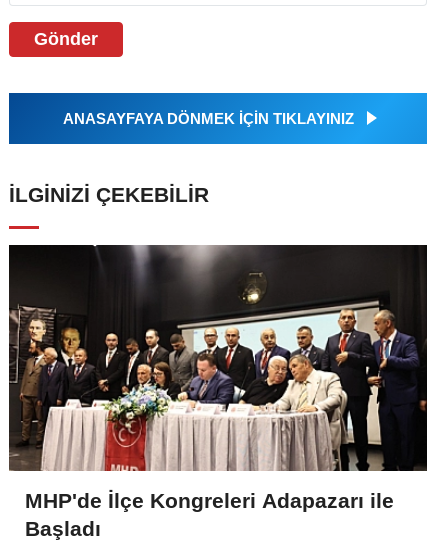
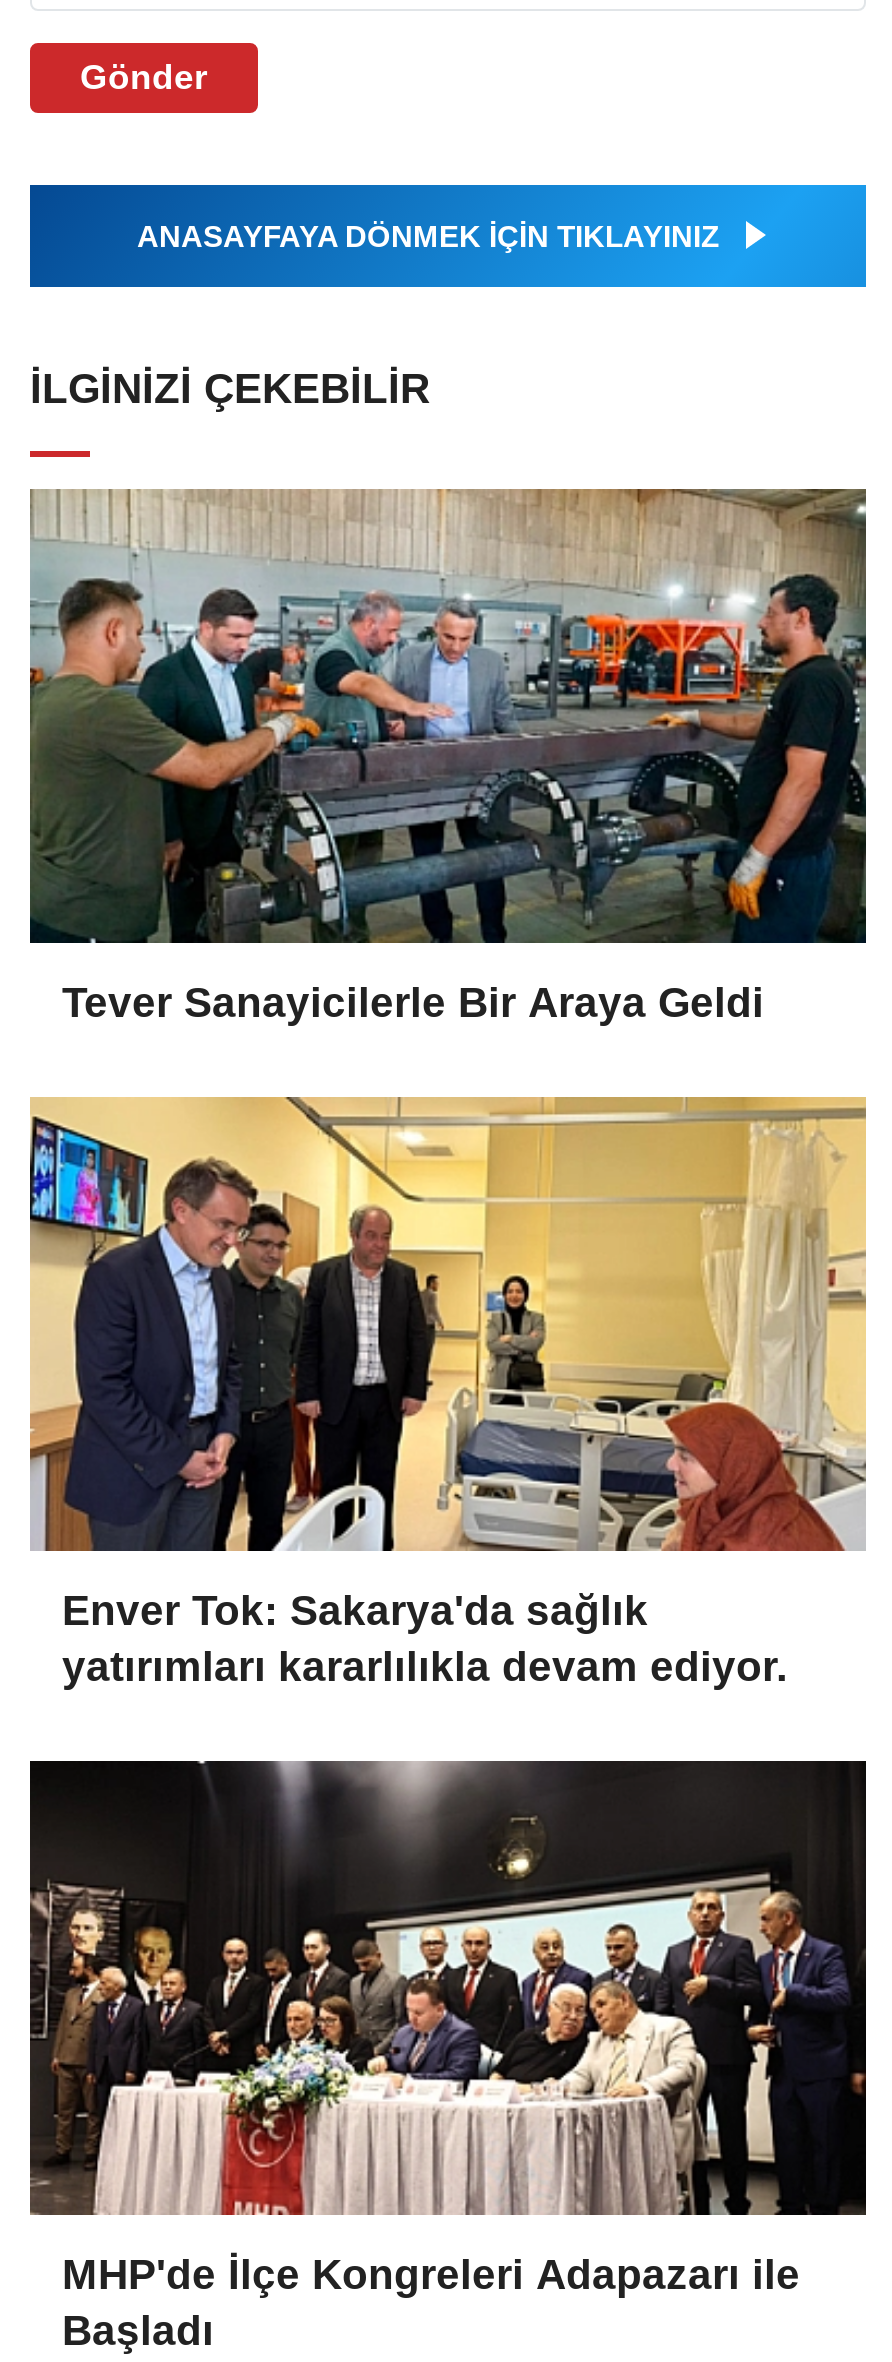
+ [image]
+ Enver Tok: Sakarya'da sağlık
+ yatırımları kararlılıkla devam ediyor.

+ [image]
+ Tever Sanayicilerle Bir Araya Geldi
